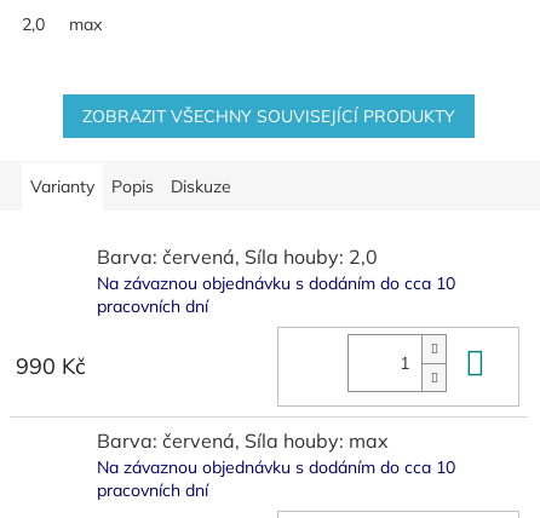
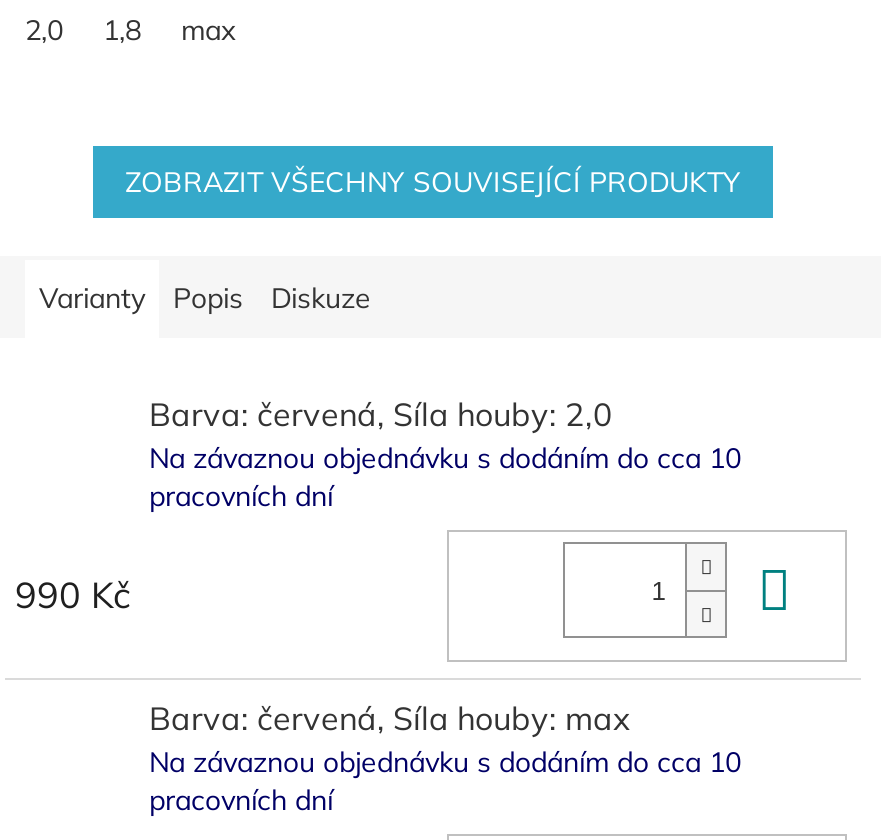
+ 1,8
